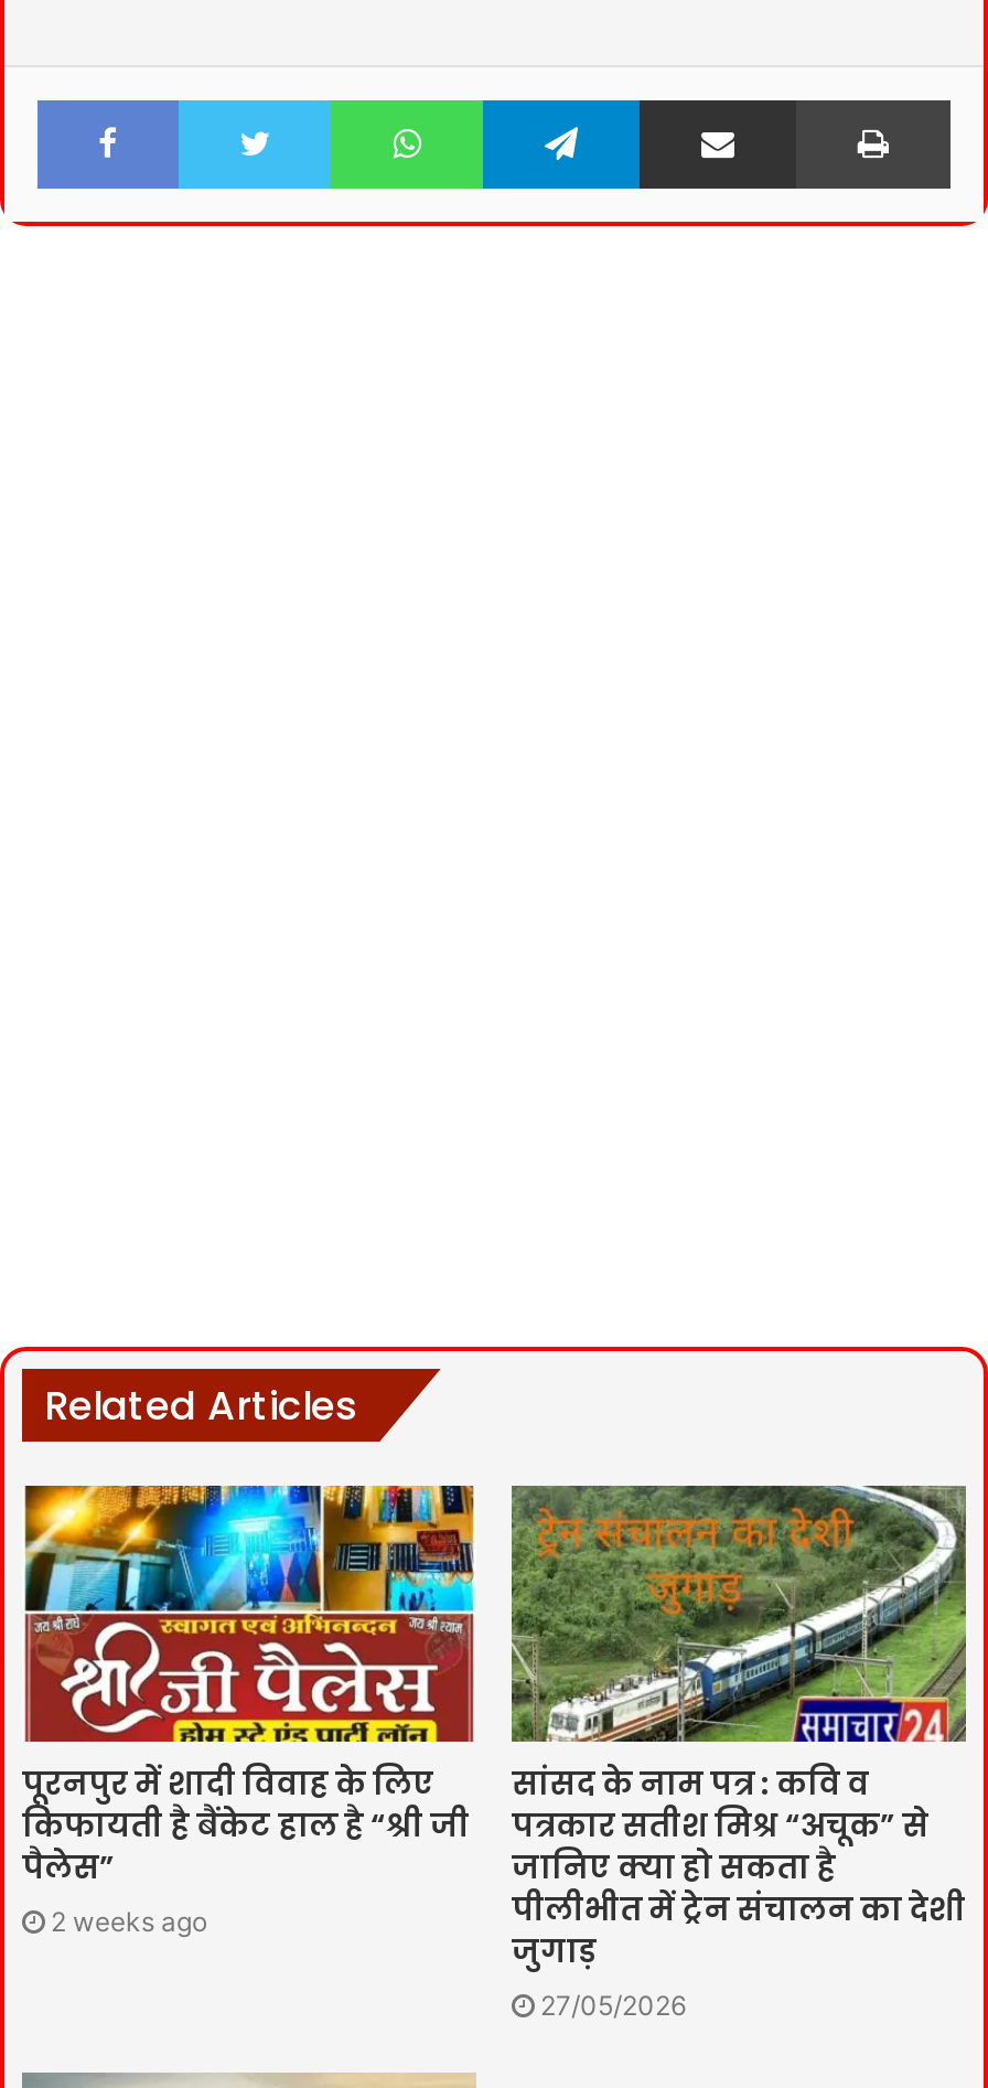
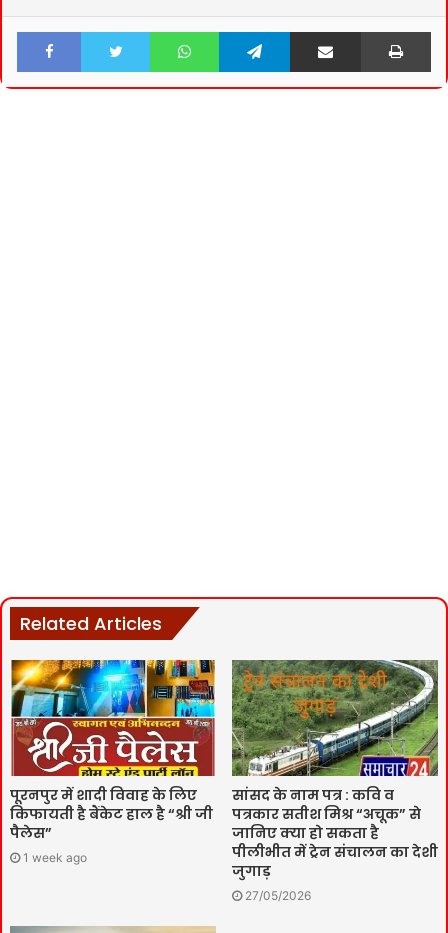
- 2 weeks ago
+ 1 week ago
